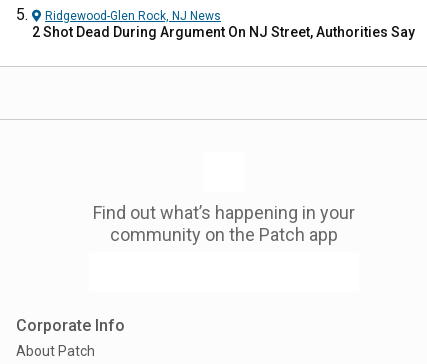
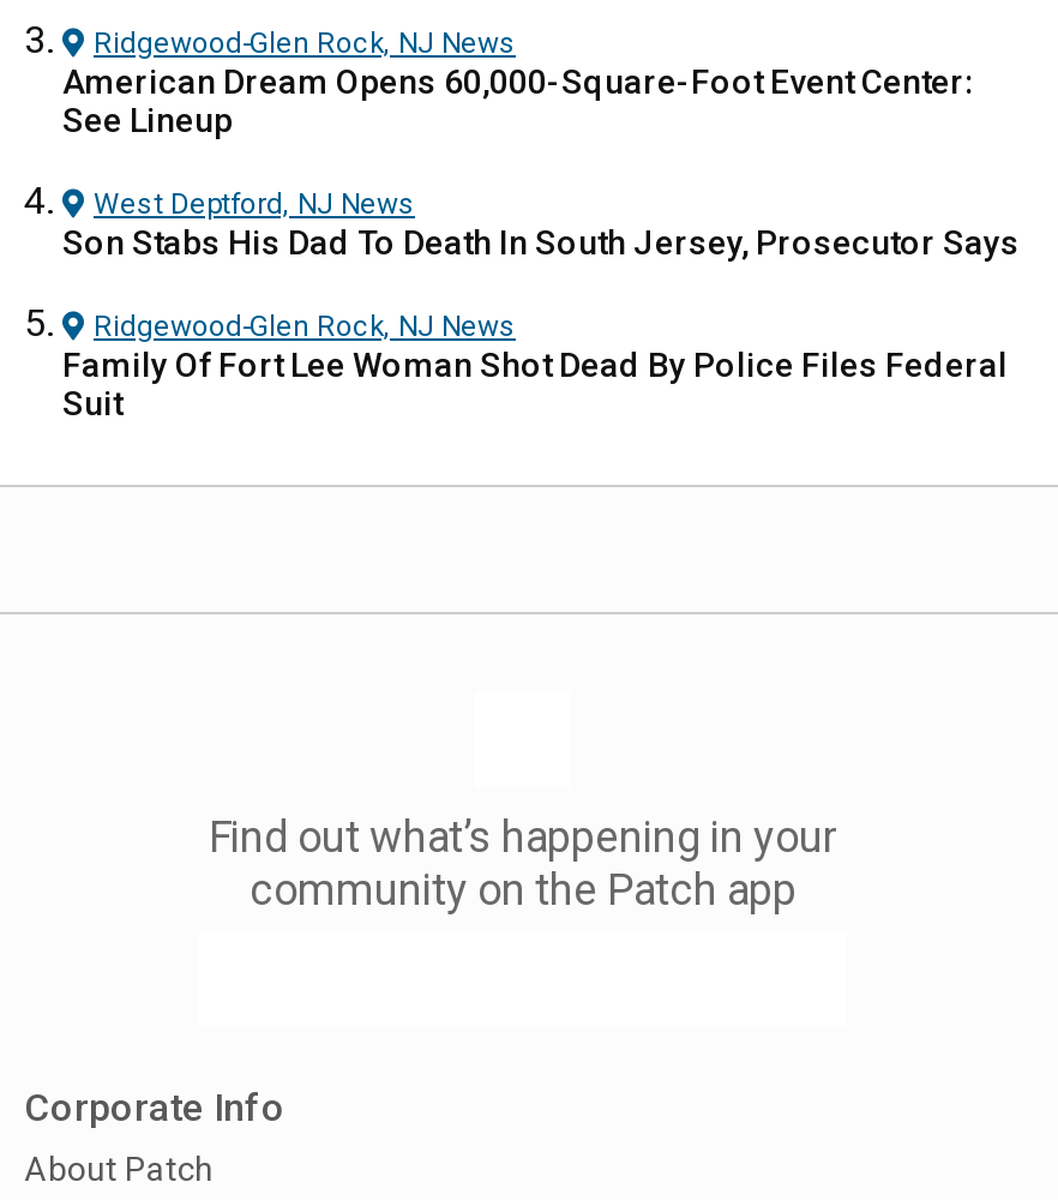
- 2 Shot Dead During Argument On NJ Street, Authorities Say
+ American Dream Opens 60,000-Square-Foot Event Center:
+ See Lineup
+ West Deptford, NJ News
+ Son Stabs His Dad To Death In South Jersey, Prosecutor Says
+ Ridgewood-Glen Rock, NJ News
+ Family Of Fort Lee Woman Shot Dead By Police Files Federal
+ Suit
